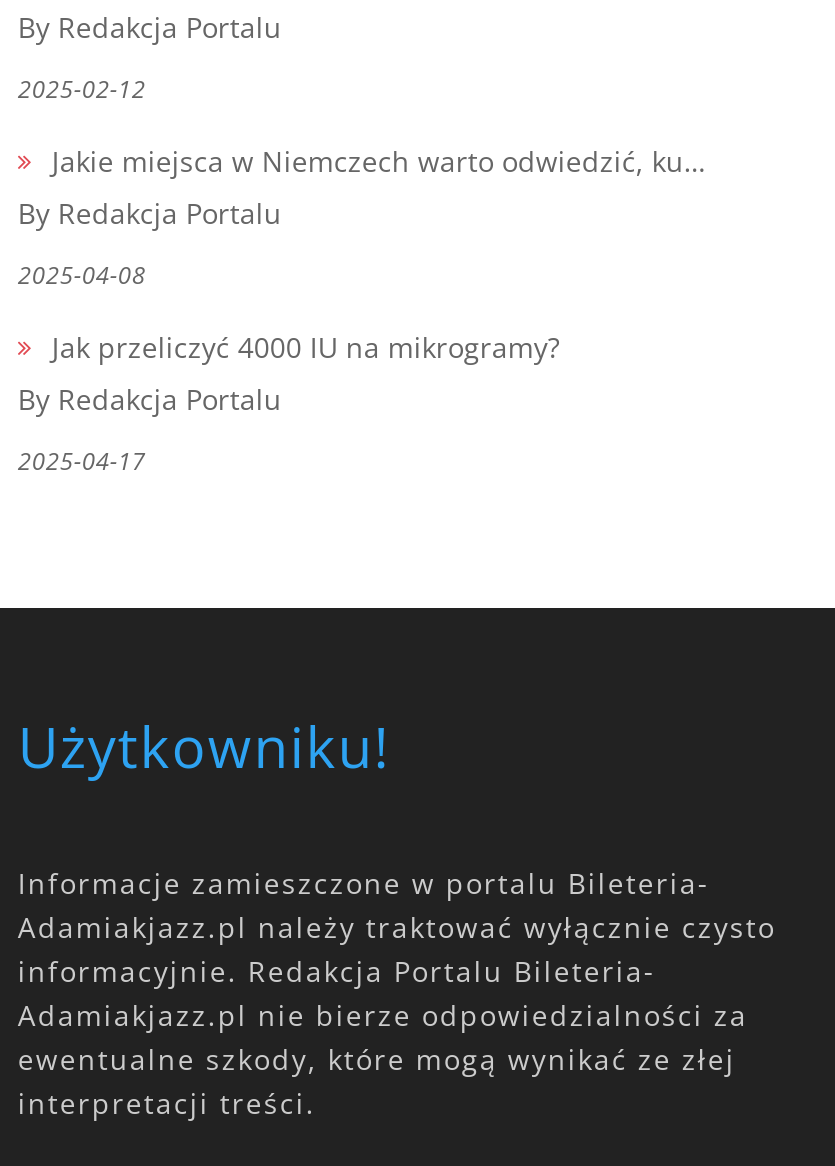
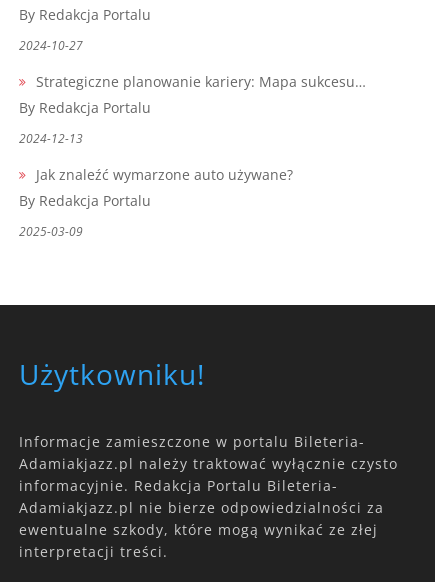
- 2025-02-12
+ 2024-10-27

- Jakie miejsca w Niemczech warto odwiedzić, ku…
+ Strategiczne planowanie kariery: Mapa sukcesu…

- 2025-04-08
+ 2024-12-13

- Jak przeliczyć 4000 IU na mikrogramy?
+ Jak znaleźć wymarzone auto używane?

- 2025-04-17
+ 2025-03-09
